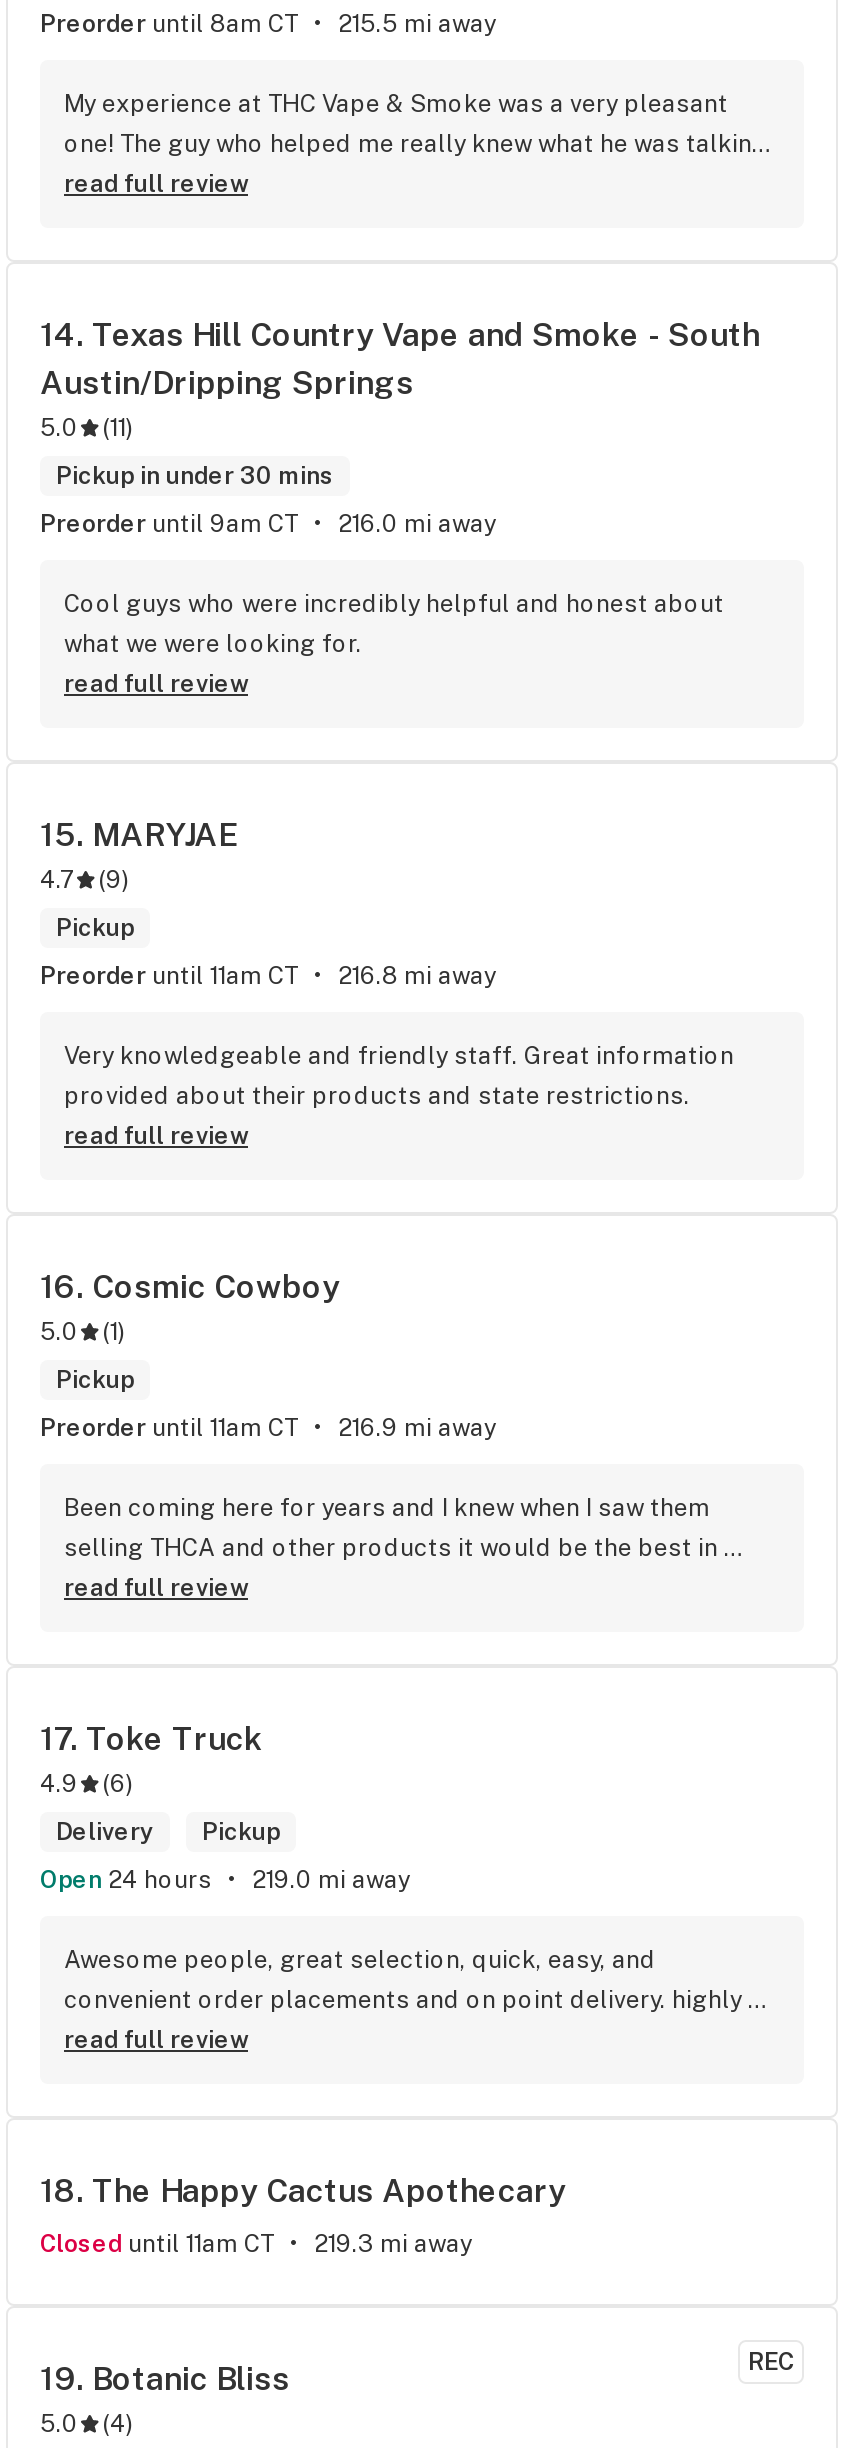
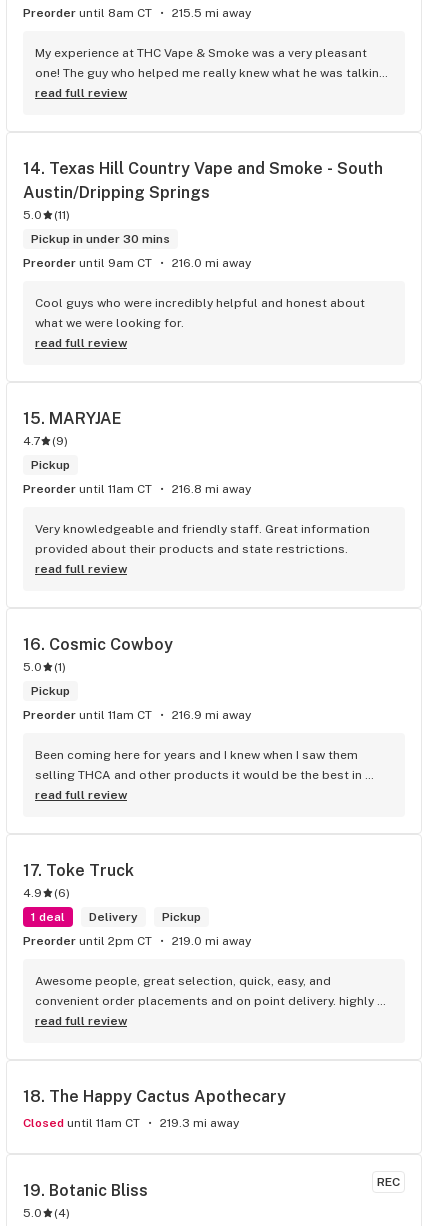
+ 1 deal

- Open 24 hours
+ Preorder until 2pm CT
